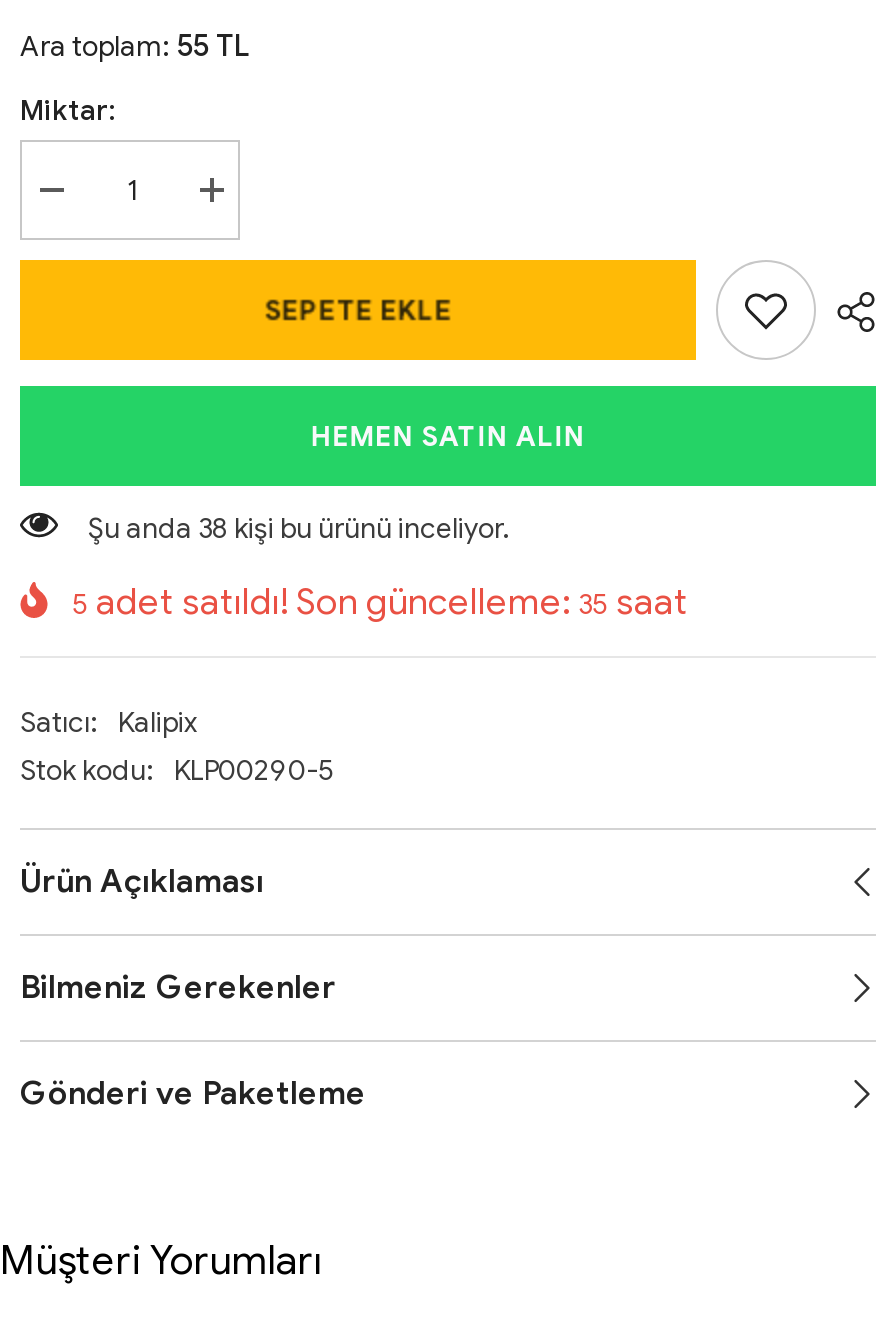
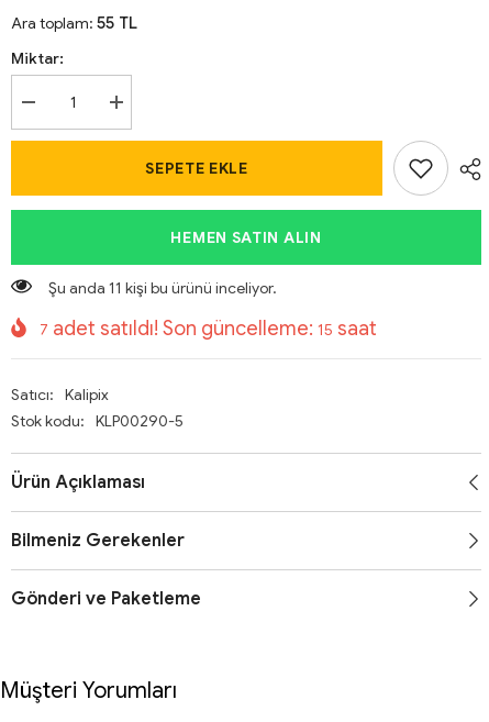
- Şu anda 38 kişi bu ürünü inceliyor.
+ Şu anda 11 kişi bu ürünü inceliyor.

- 5 adet satıldı! Son güncelleme: 35 saat
+ 7 adet satıldı! Son güncelleme: 15 saat
